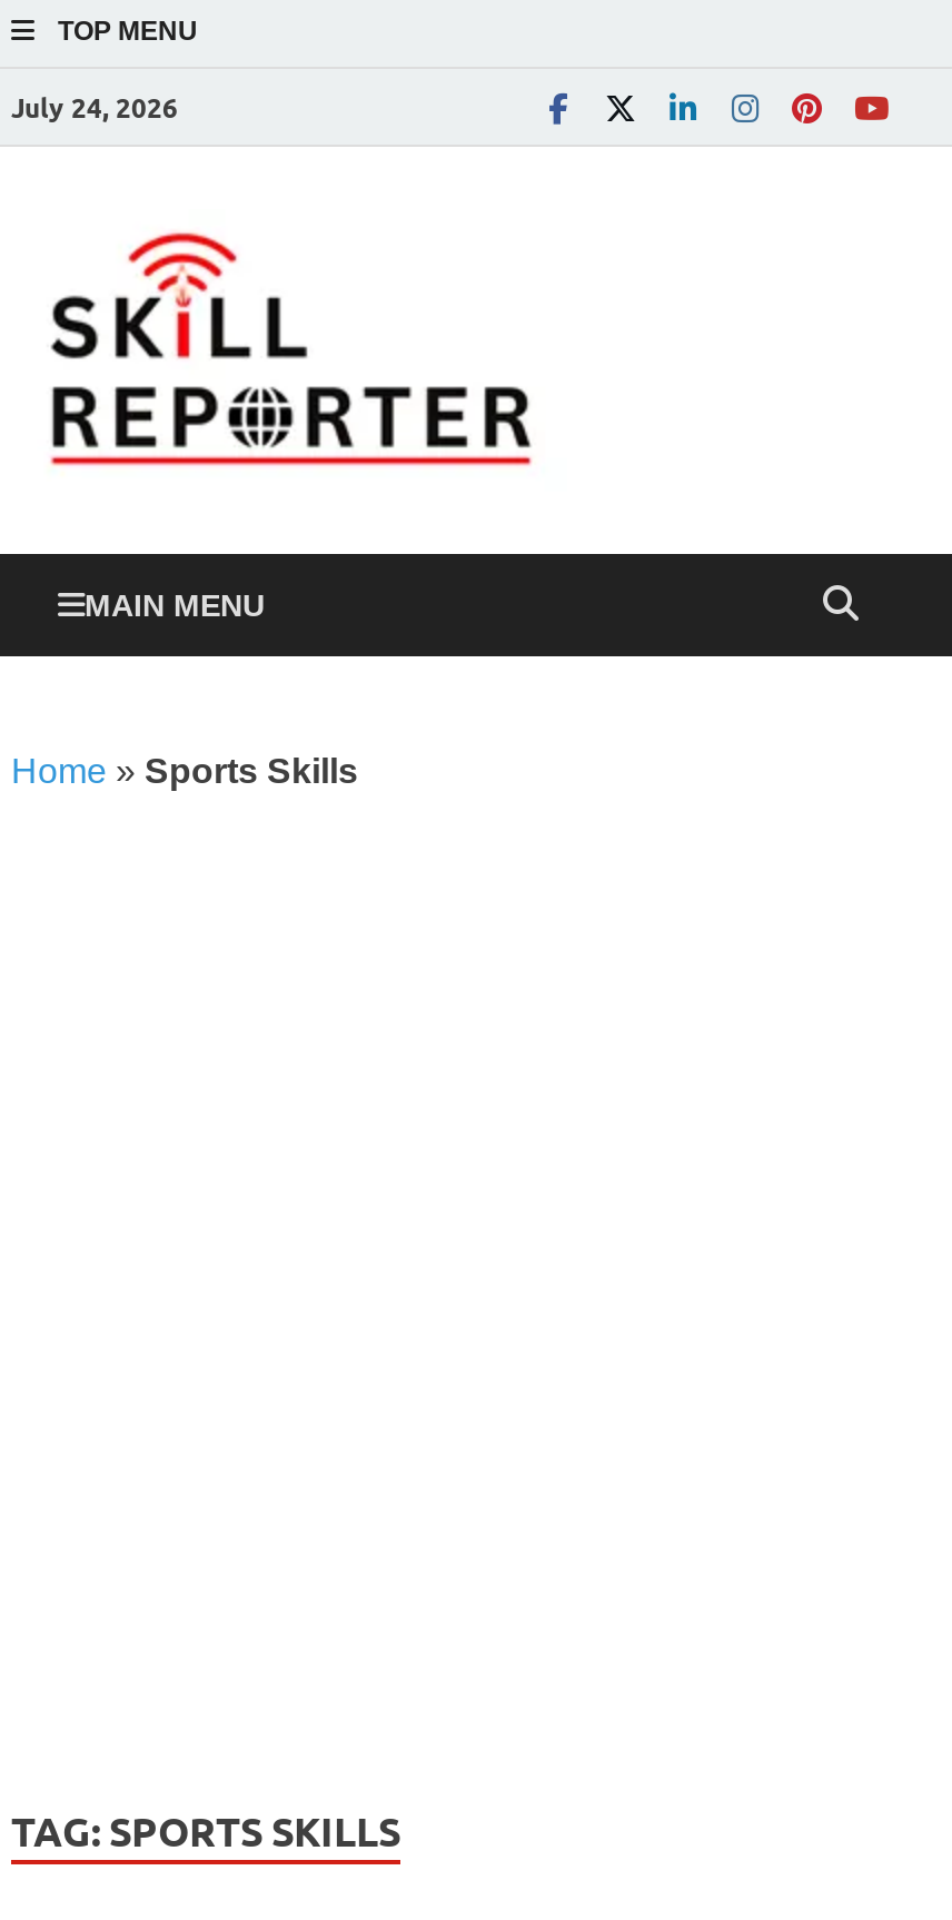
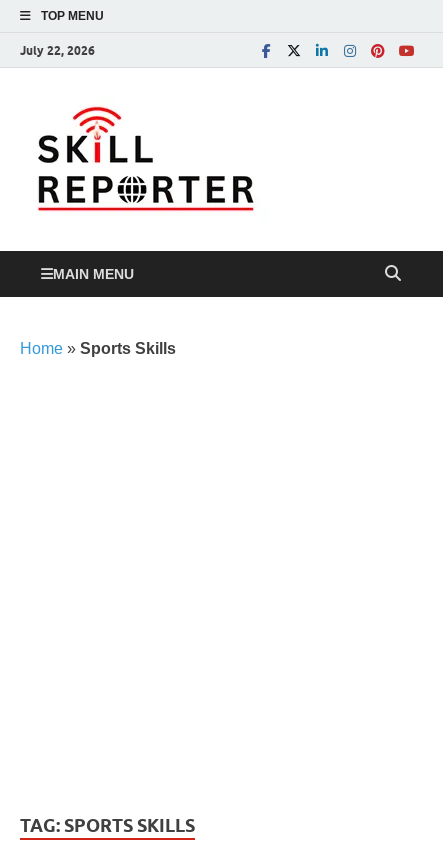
- July 24, 2026
+ July 22, 2026
